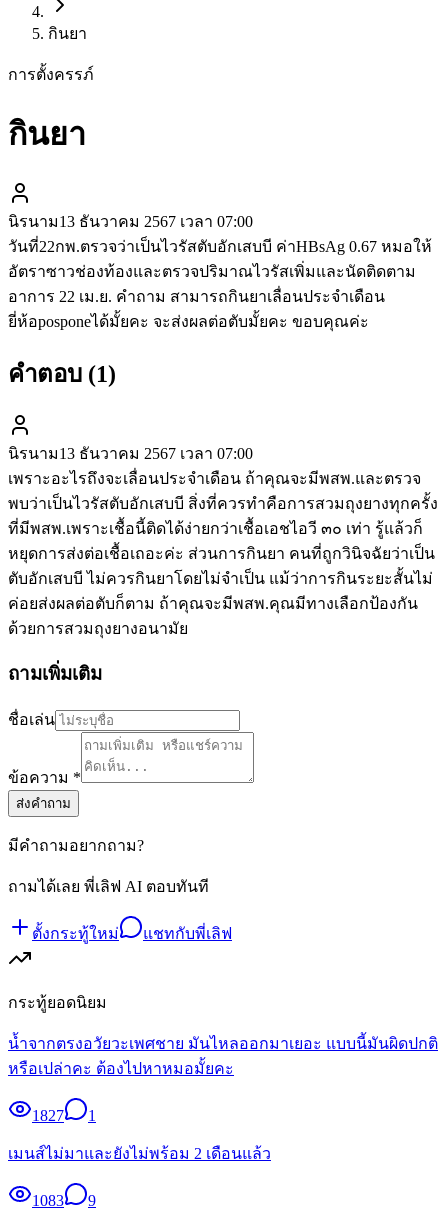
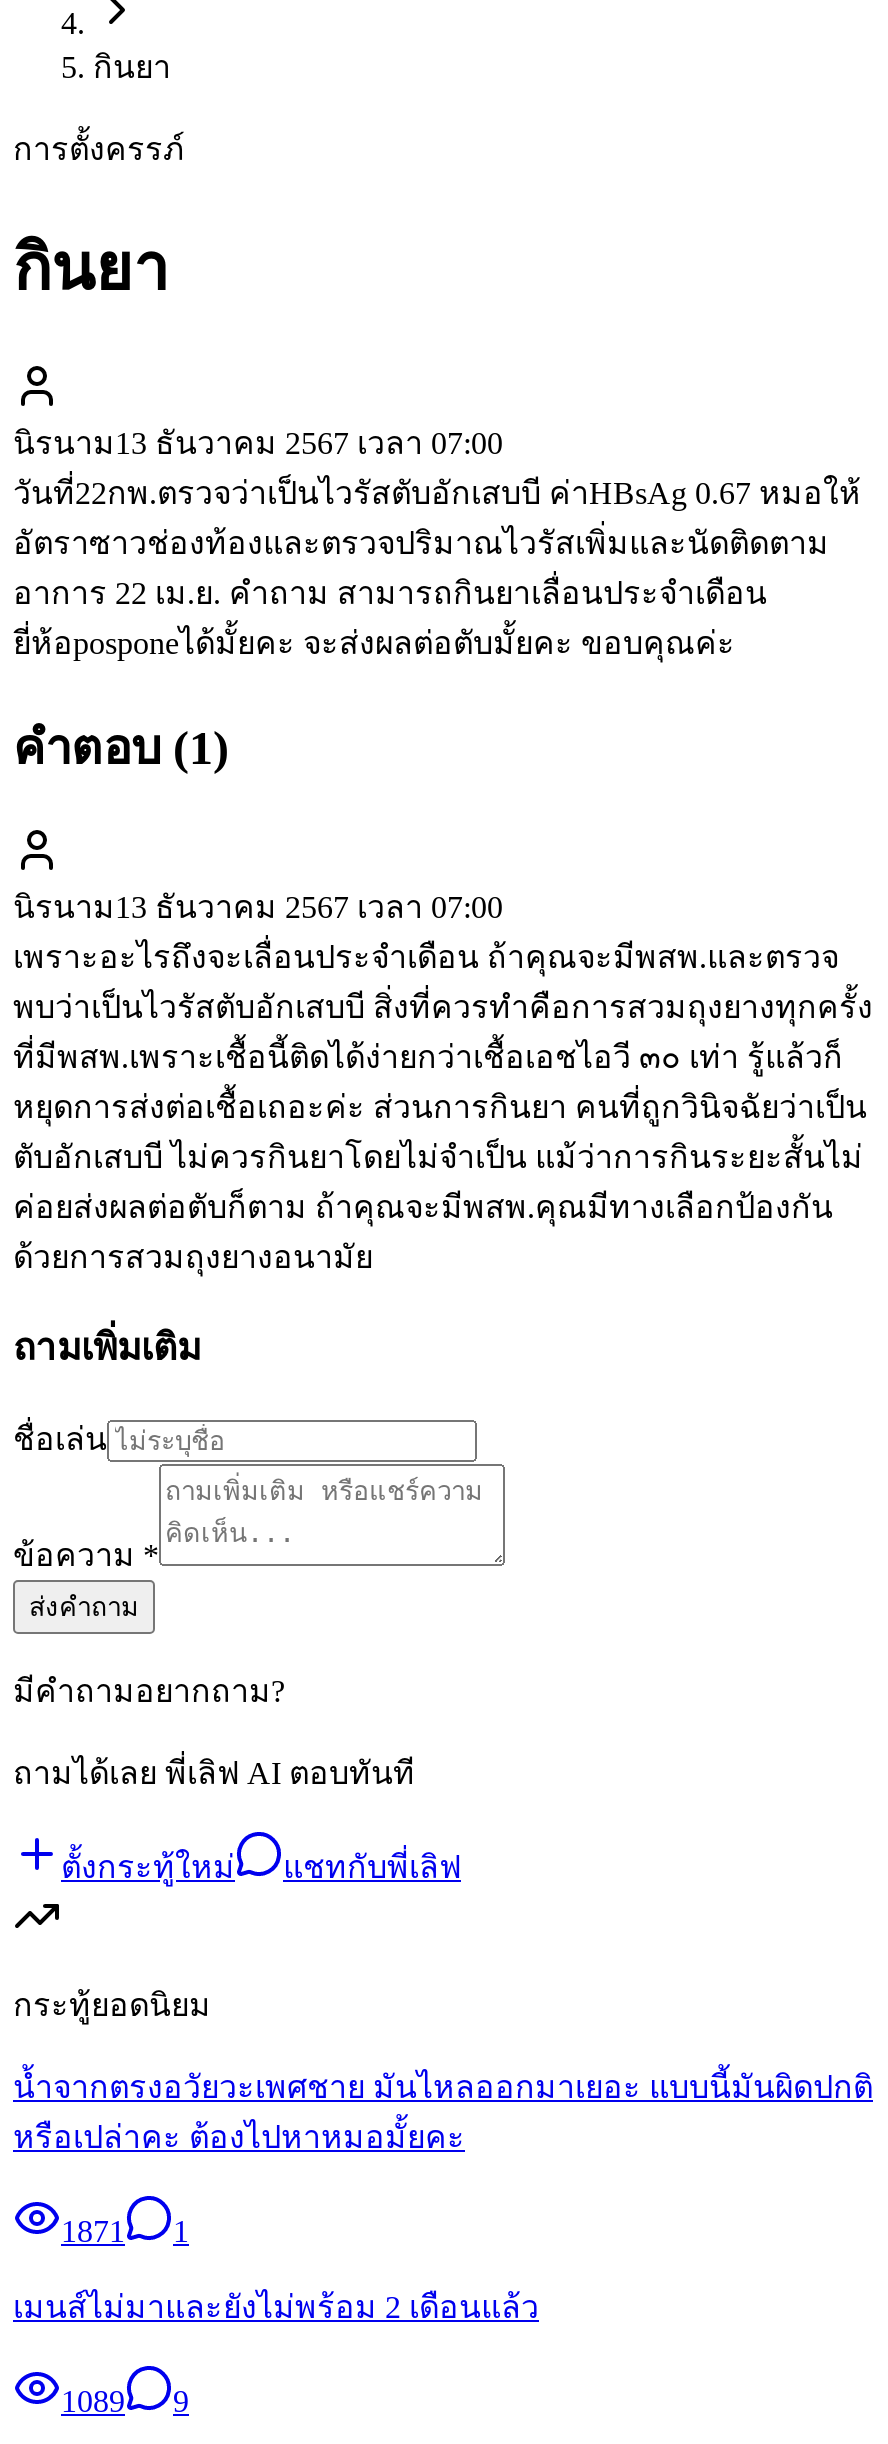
- 1827 1
+ 1871 1

- 1083 9
+ 1089 9
